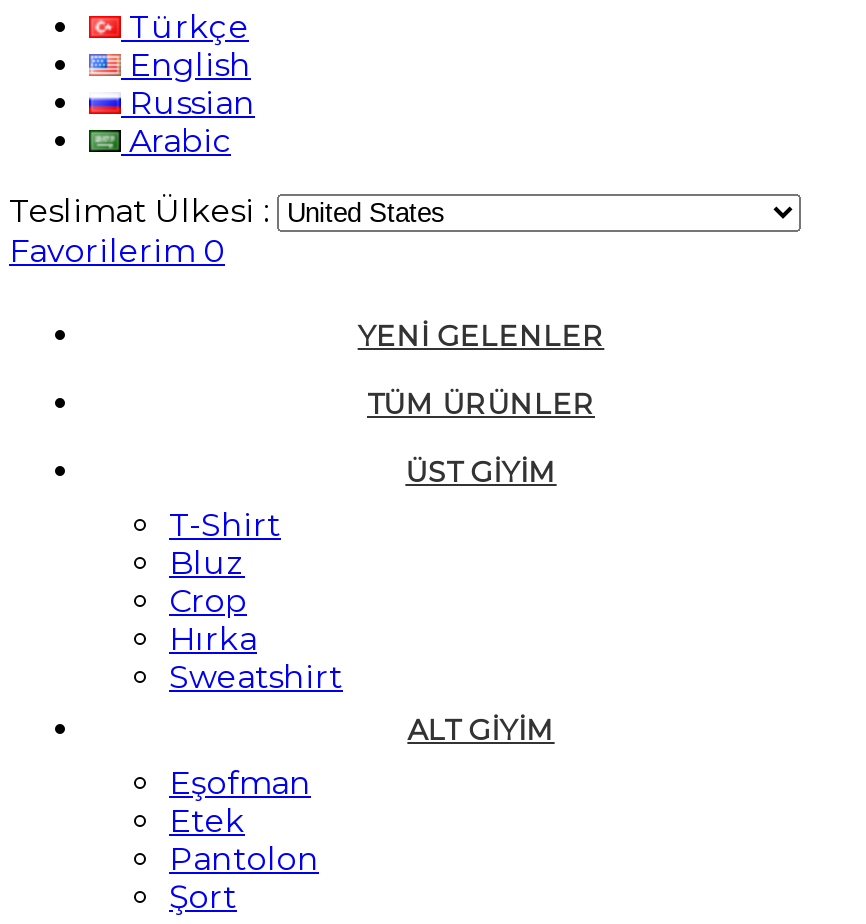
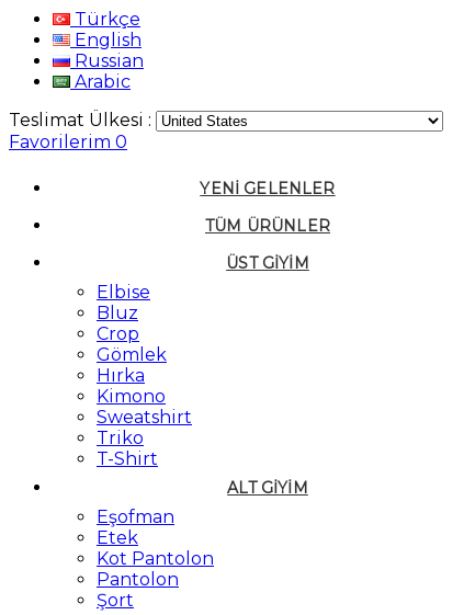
- T-Shirt
+ Elbise

+ Gömlek

+ Kimono

+ Triko
+ T-Shirt

+ Kot Pantolon
